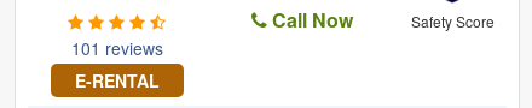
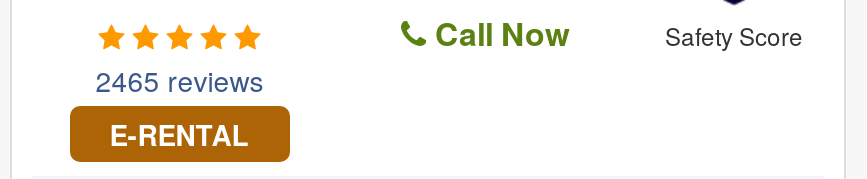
- 101 reviews
+ 2465 reviews
